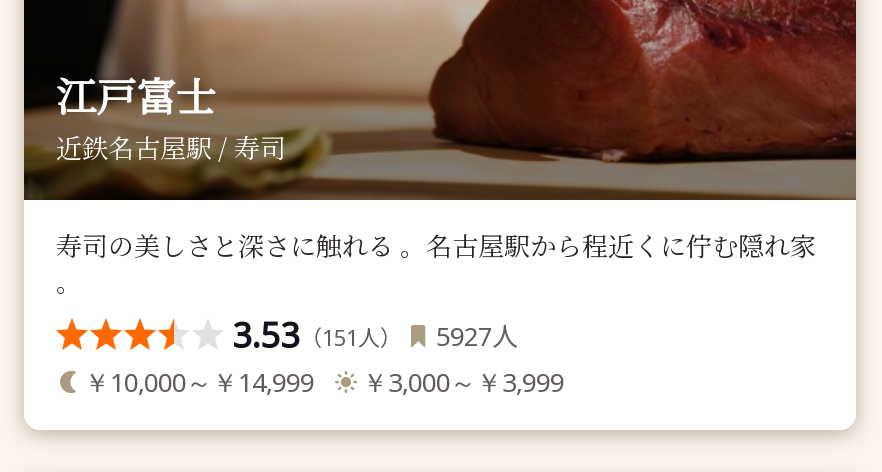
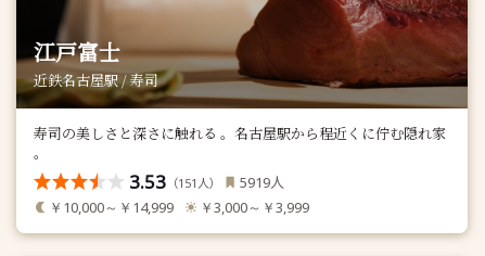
- 3.53（151人） 5927人
+ 3.53（151人） 5919人
